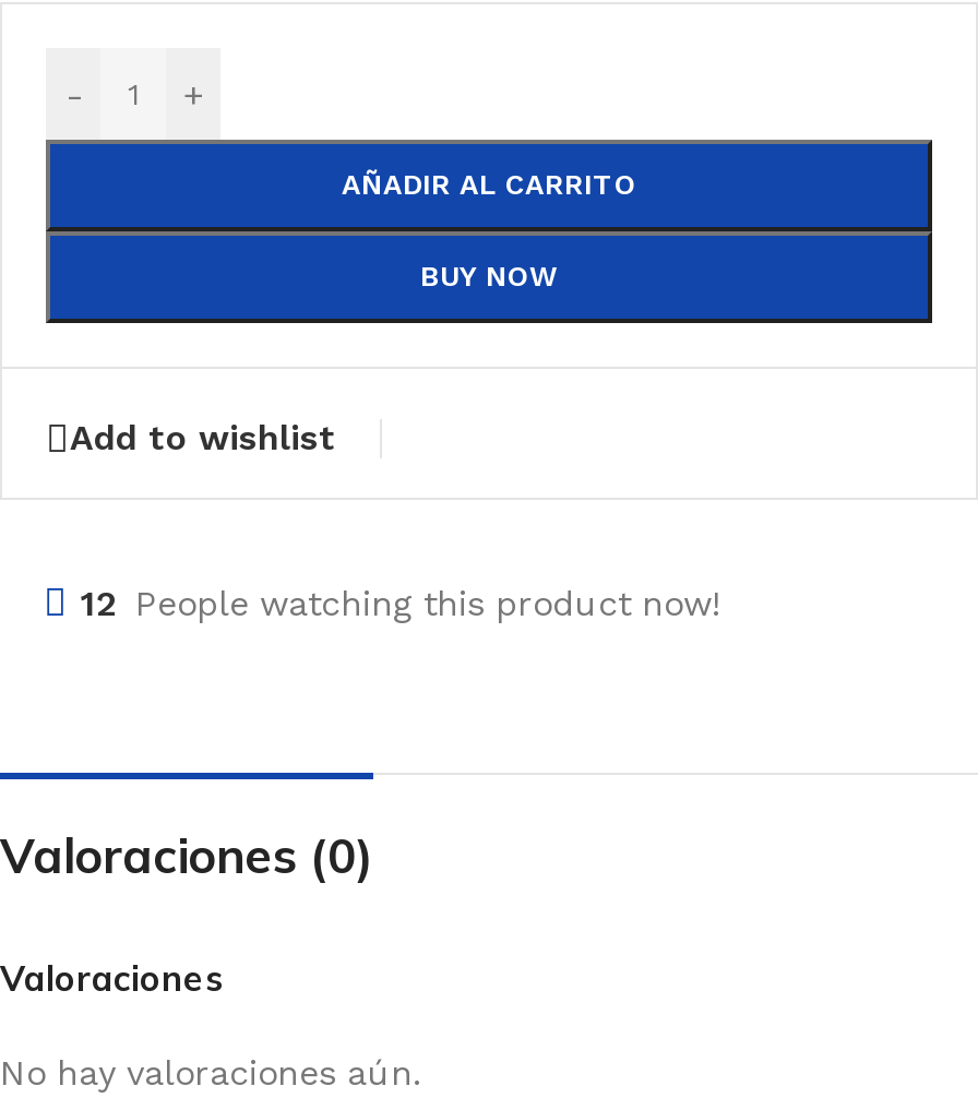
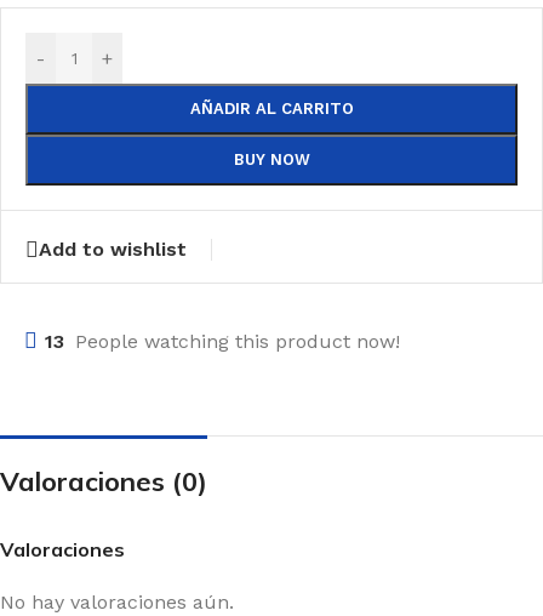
- 12 People watching this product now!
+ 13 People watching this product now!
